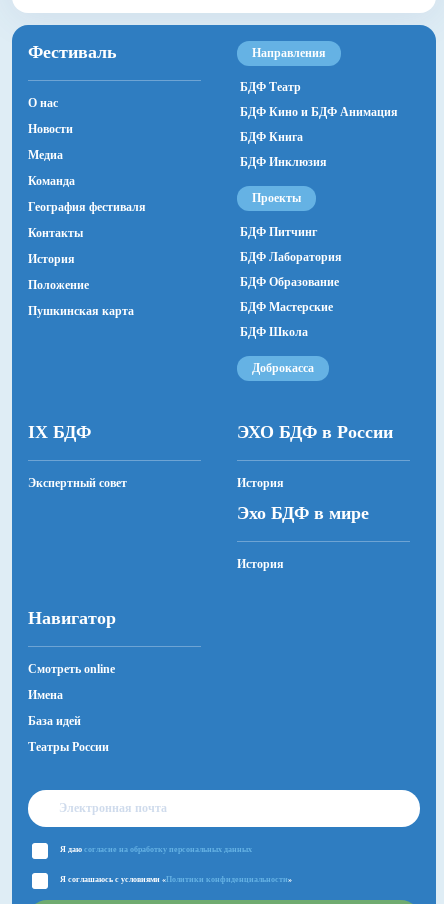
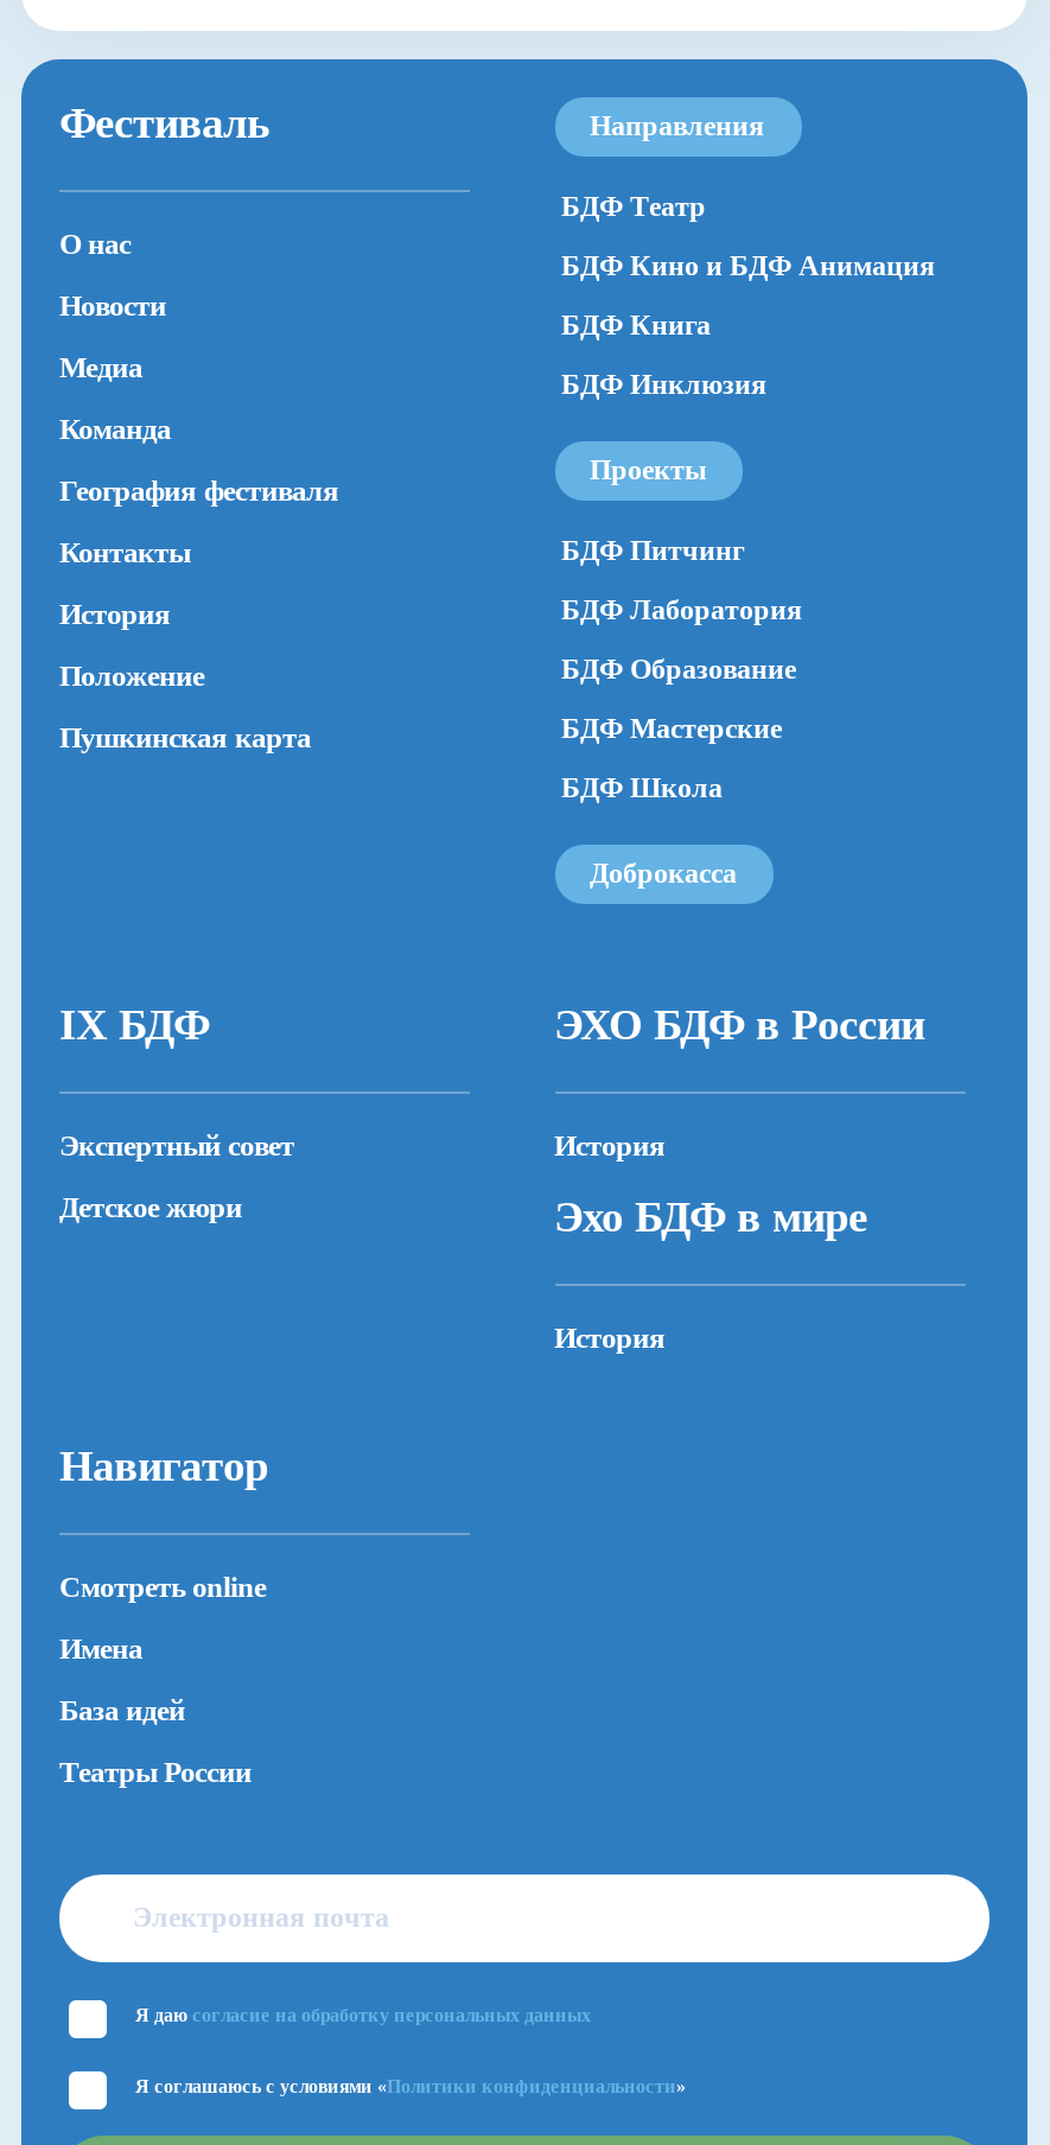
+ Детское жюри
